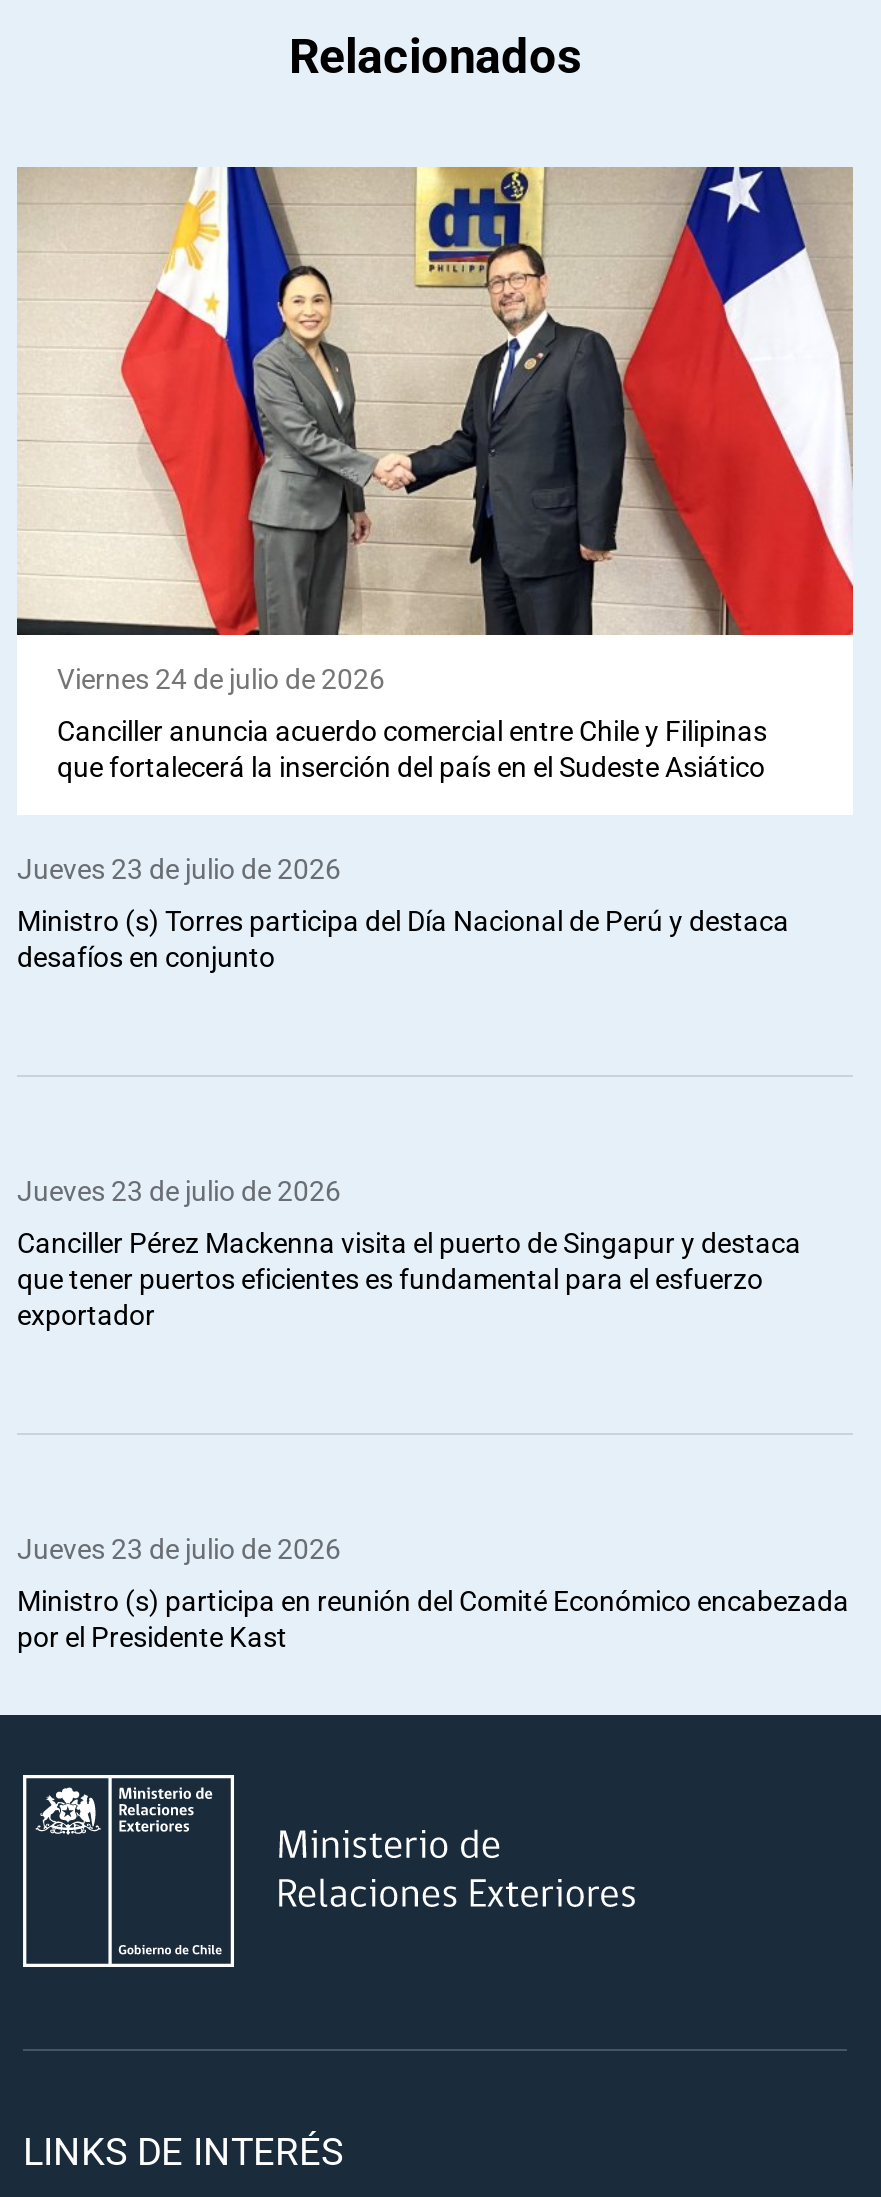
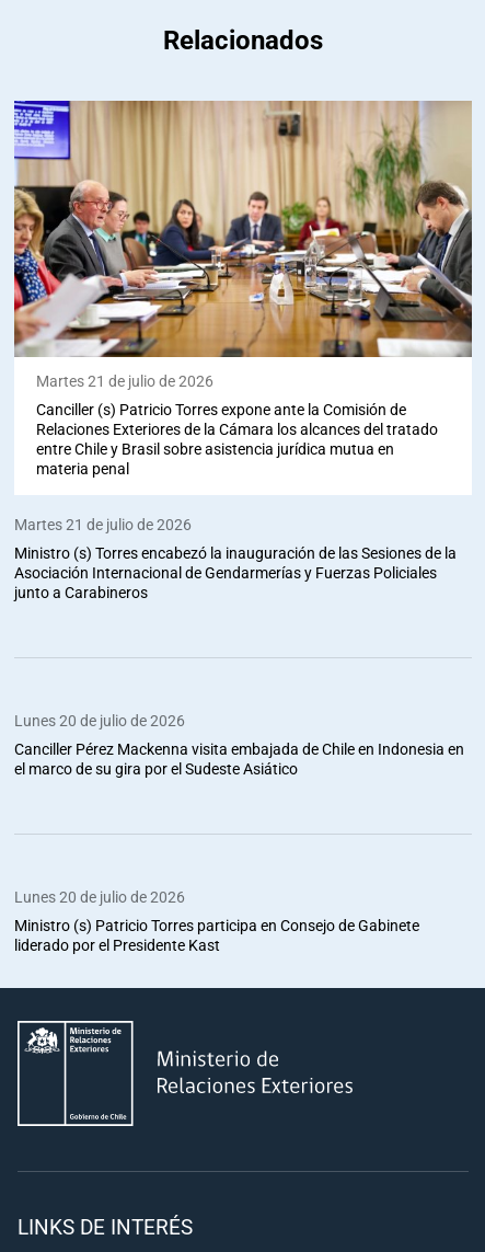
- [image]
- Viernes 24 de julio de 2026
- Canciller anuncia acuerdo comercial entre Chile y Filipinas
- que fortalecerá la inserción del país en el Sudeste Asiático
+ [image]
+ Martes 21 de julio de 2026
+ Canciller (s) Patricio Torres expone ante la Comisión de
+ Relaciones Exteriores de la Cámara los alcances del tratado
+ entre Chile y Brasil sobre asistencia jurídica mutua en
+ materia penal

- Jueves 23 de julio de 2026
- Ministro (s) Torres participa del Día Nacional de Perú y destaca
- desafíos en conjunto
+ Martes 21 de julio de 2026
+ Ministro (s) Torres encabezó la inauguración de las Sesiones de la
+ Asociación Internacional de Gendarmerías y Fuerzas Policiales
+ junto a Carabineros

- Jueves 23 de julio de 2026
- Canciller Pérez Mackenna visita el puerto de Singapur y destaca
- que tener puertos eficientes es fundamental para el esfuerzo
- exportador
+ Lunes 20 de julio de 2026
+ Canciller Pérez Mackenna visita embajada de Chile en Indonesia en
+ el marco de su gira por el Sudeste Asiático

- Jueves 23 de julio de 2026
- Ministro (s) participa en reunión del Comité Económico encabezada
- por el Presidente Kast
+ Lunes 20 de julio de 2026
+ Ministro (s) Patricio Torres participa en Consejo de Gabinete
+ liderado por el Presidente Kast
